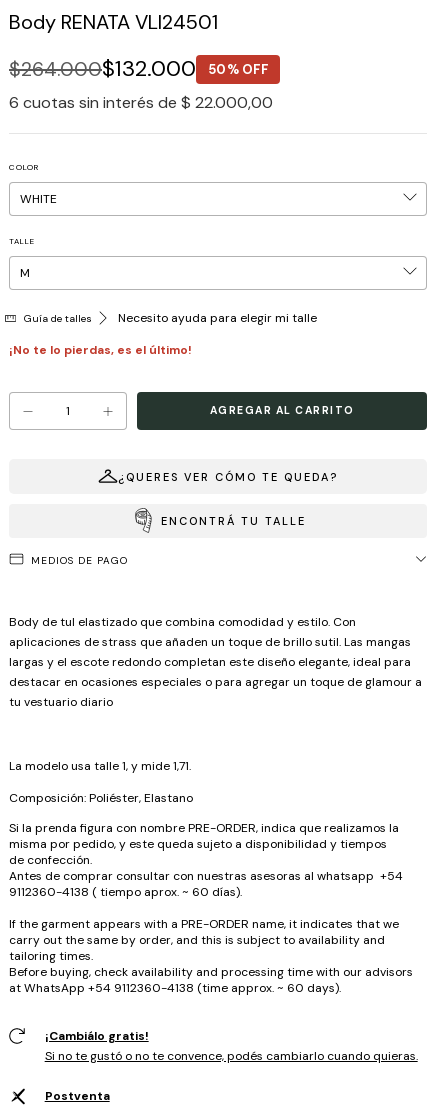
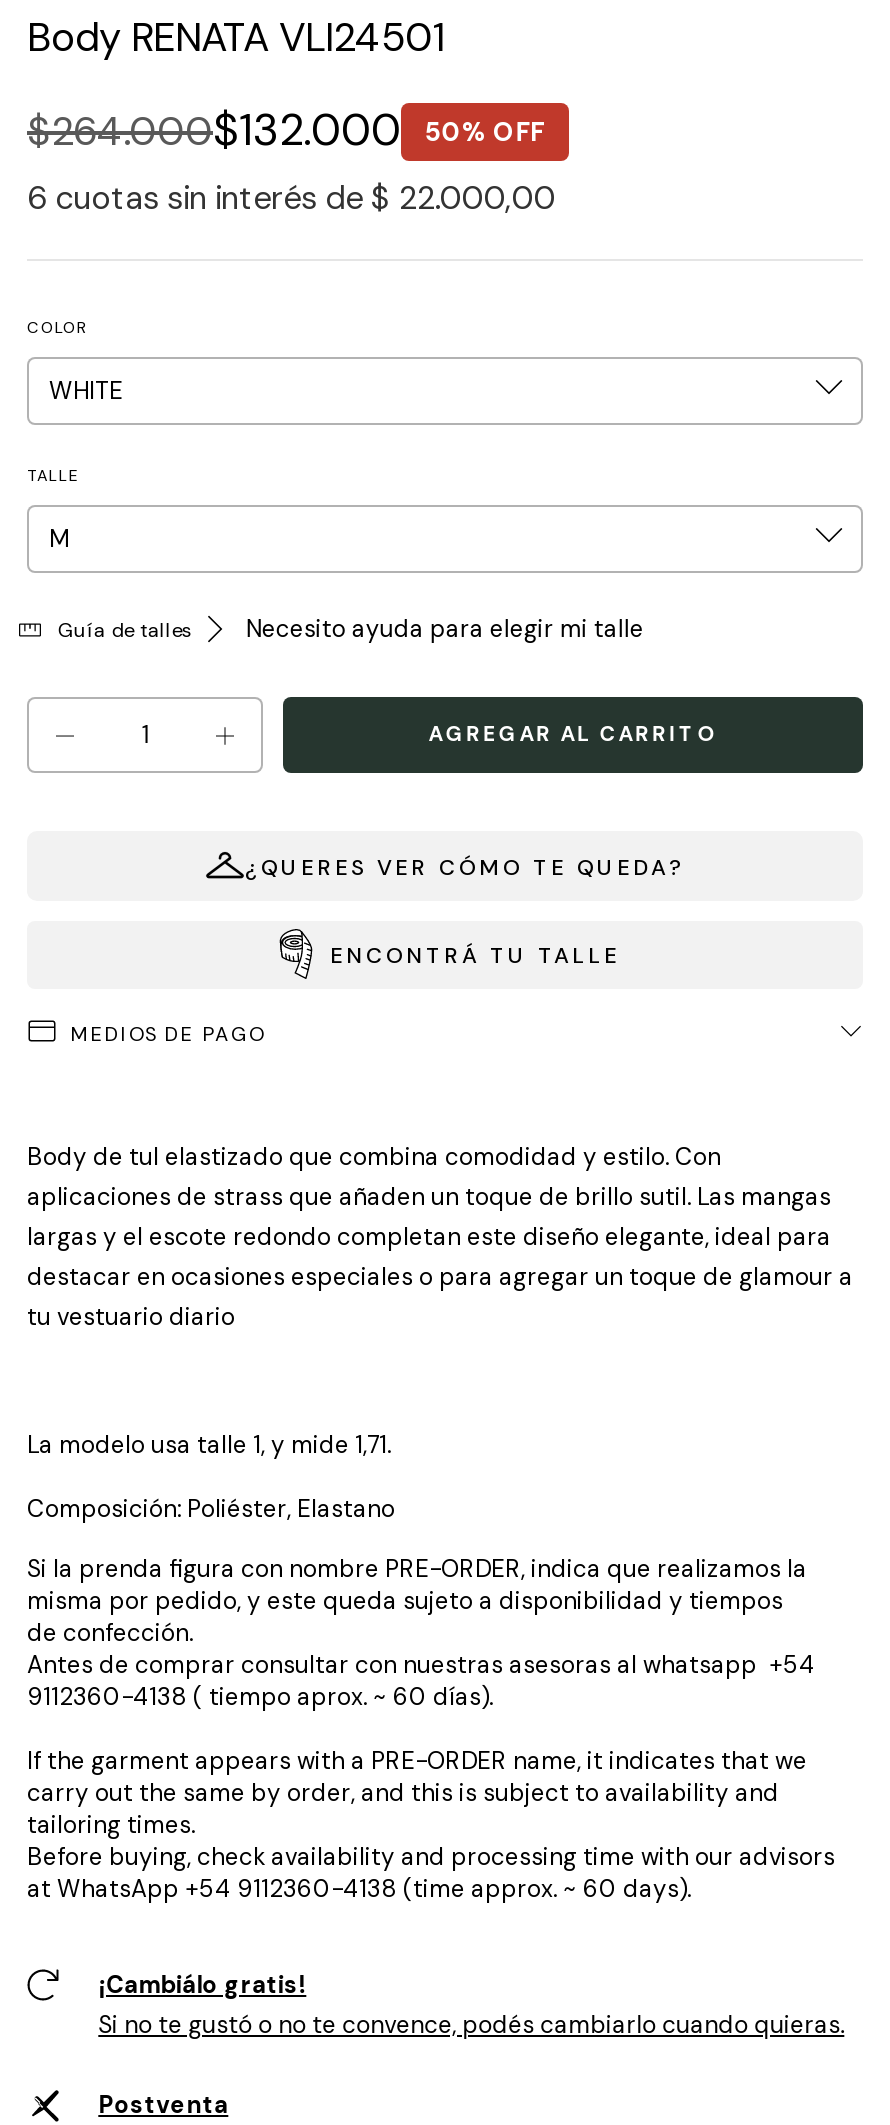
- ¡No te lo pierdas, es el último!
